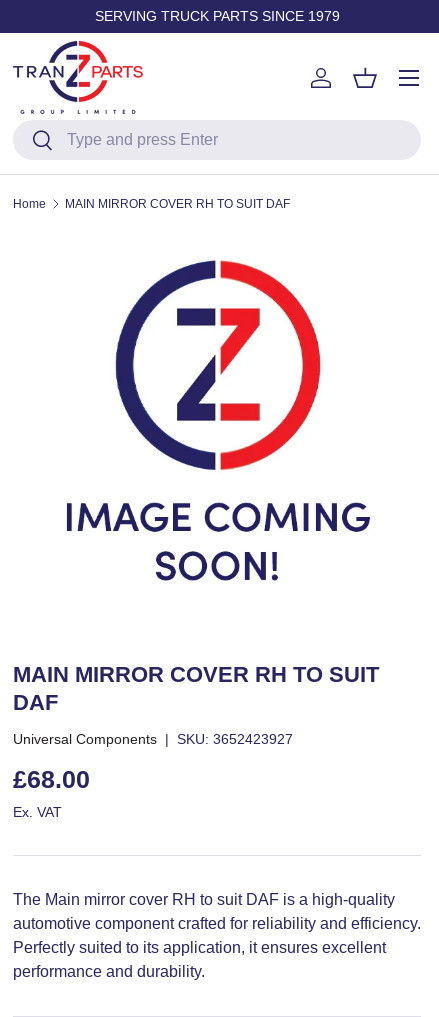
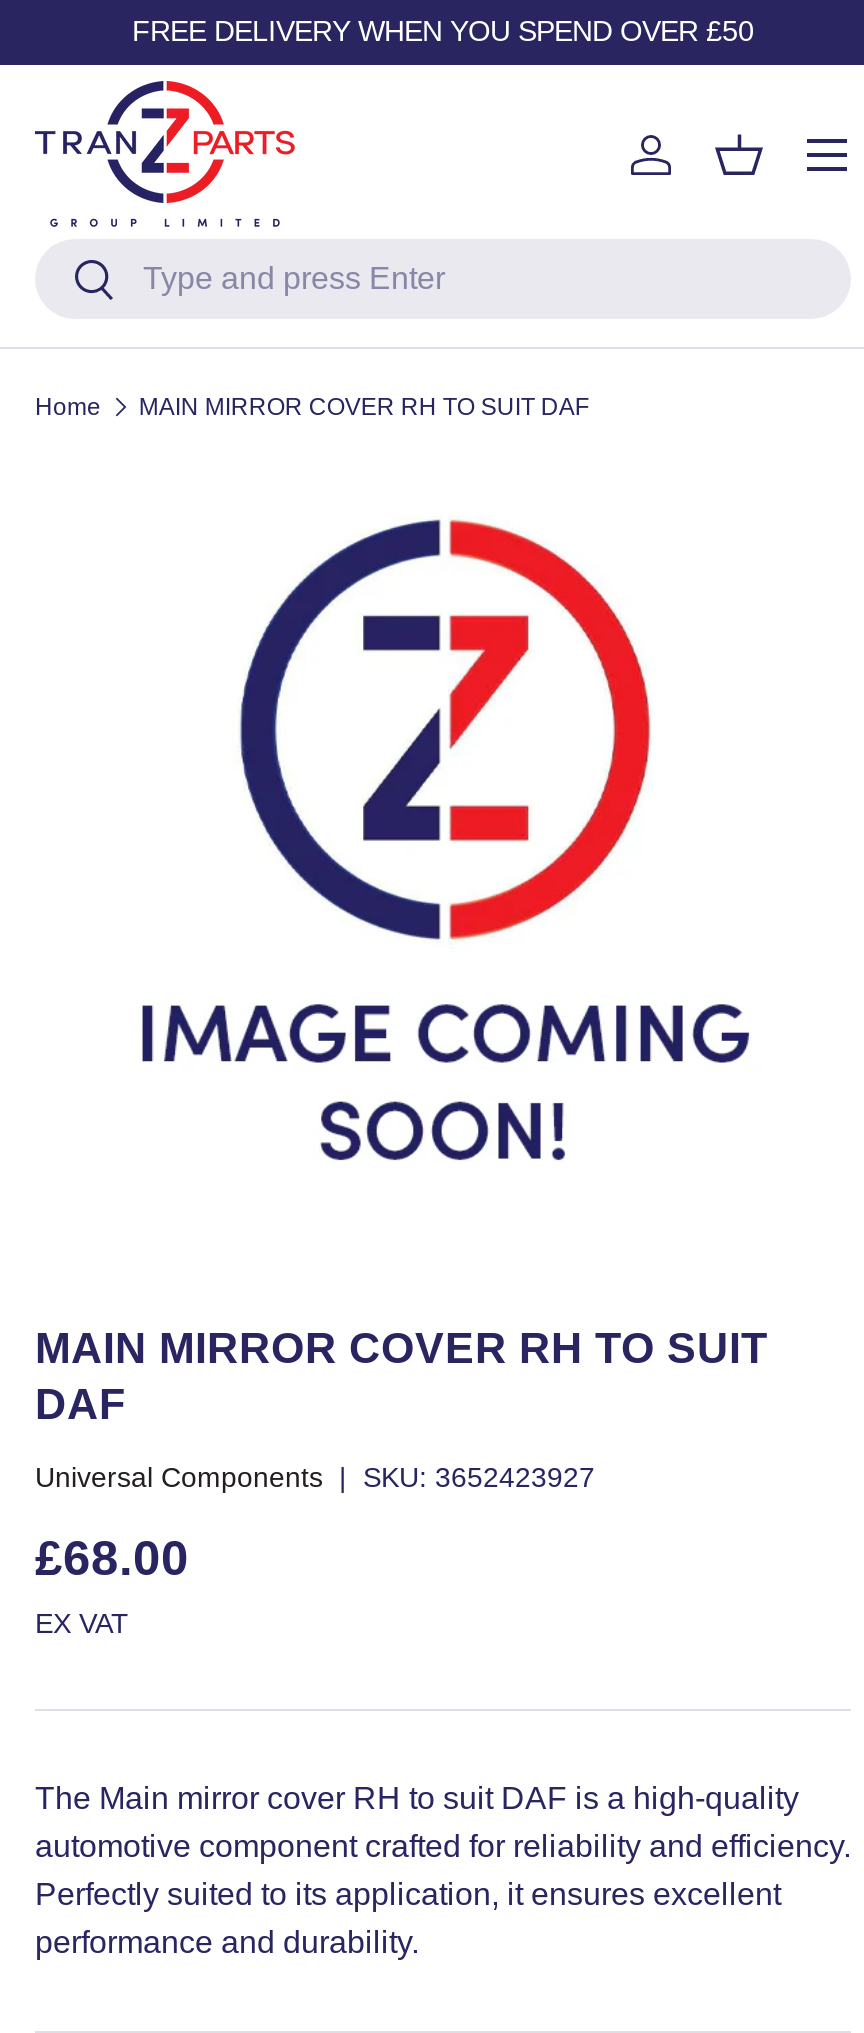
- SERVING TRUCK PARTS SINCE 1979
+ FREE DELIVERY WHEN YOU SPEND OVER £50

- Ex. VAT
+ EX VAT
